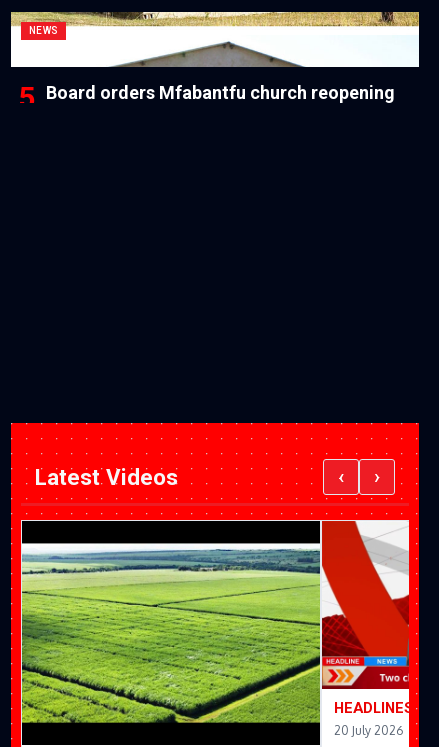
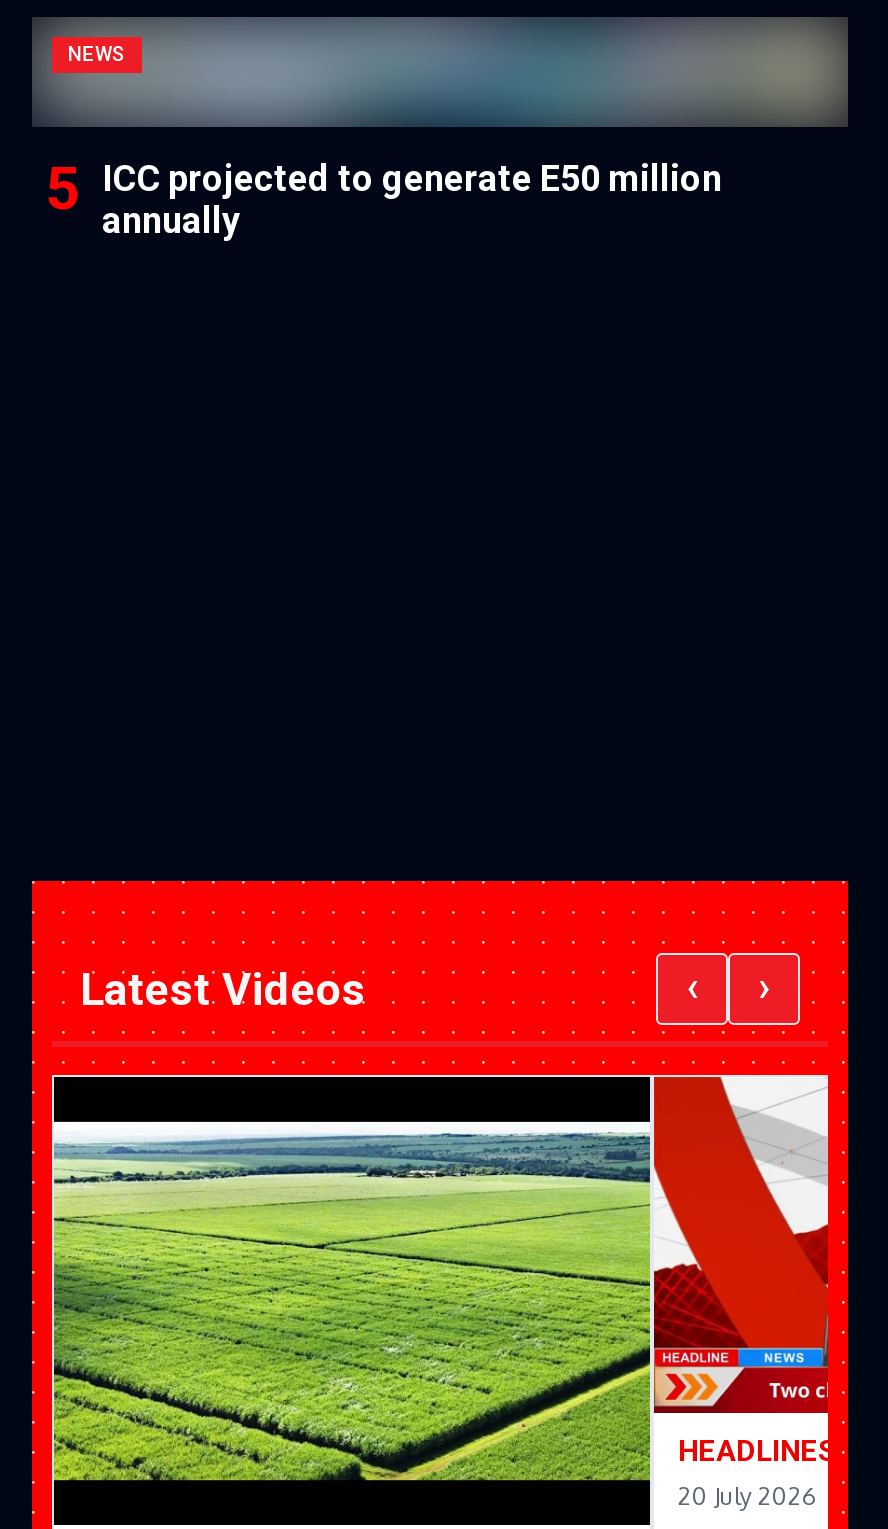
- [image]
- Board orders Mfabantfu church reopening
+ [image]
+ ICC projected to generate E50 million
+ annually
